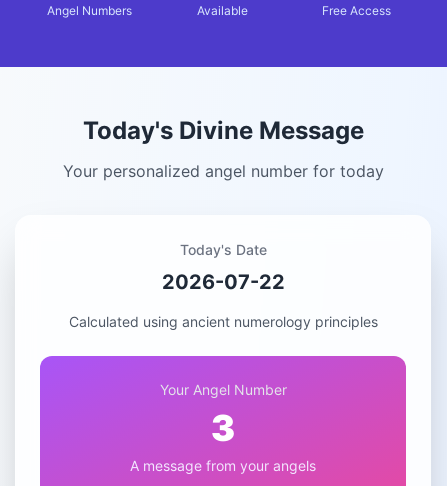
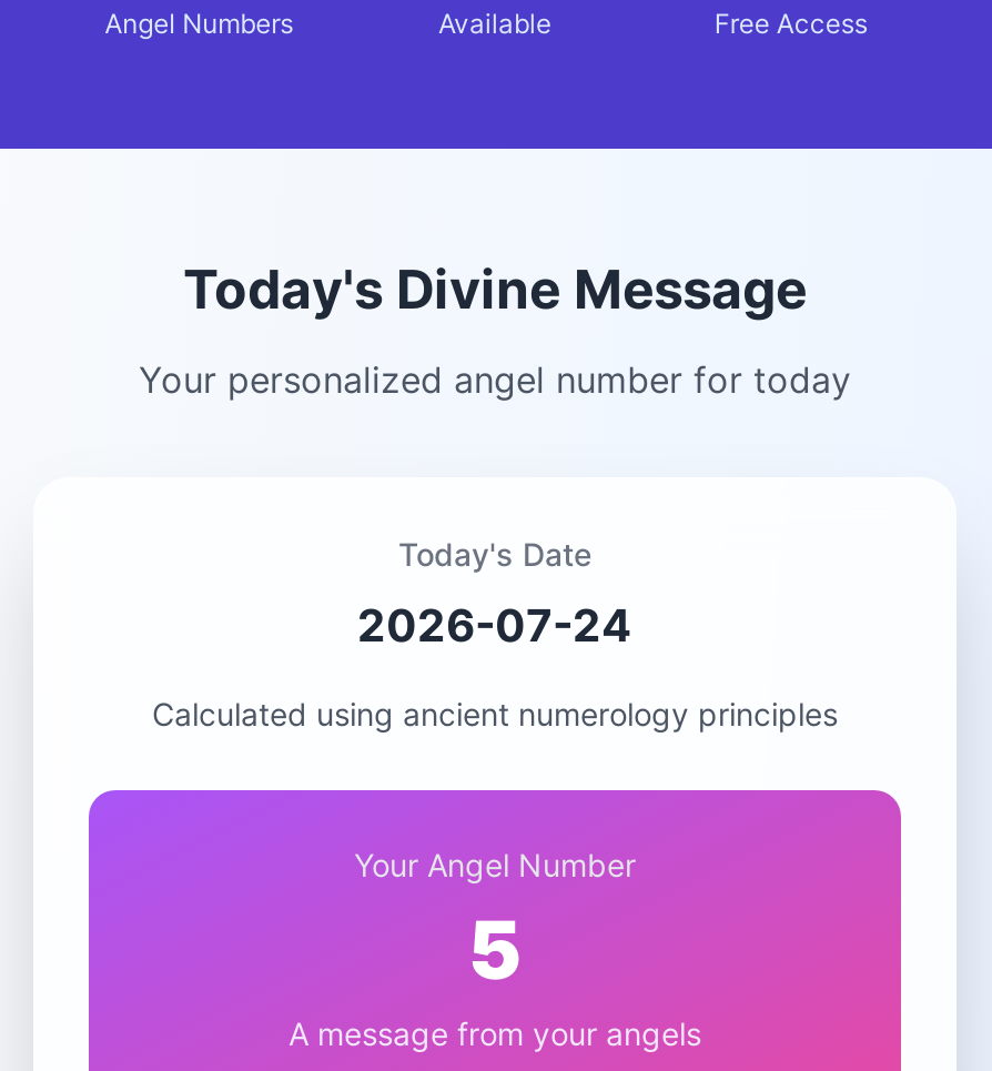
- 2026-07-22
+ 2026-07-24

- 3
+ 5
